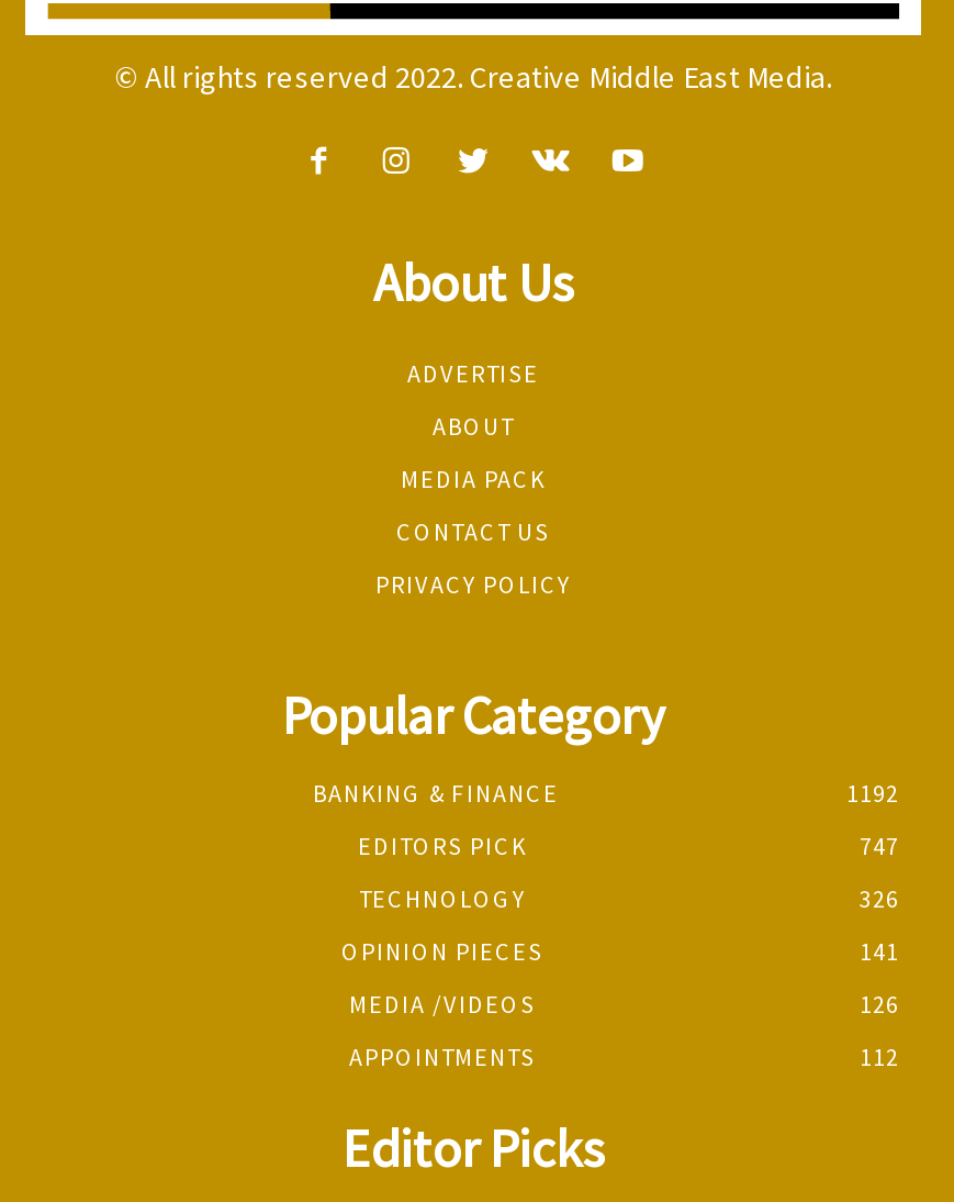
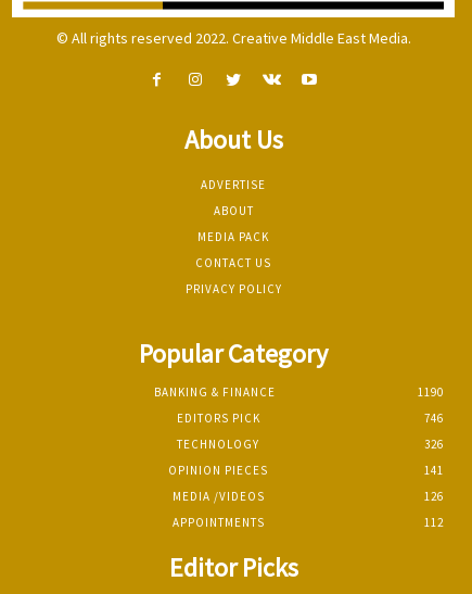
- 1192
+ 1190

- 747
+ 746
